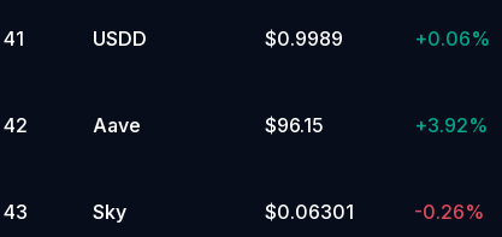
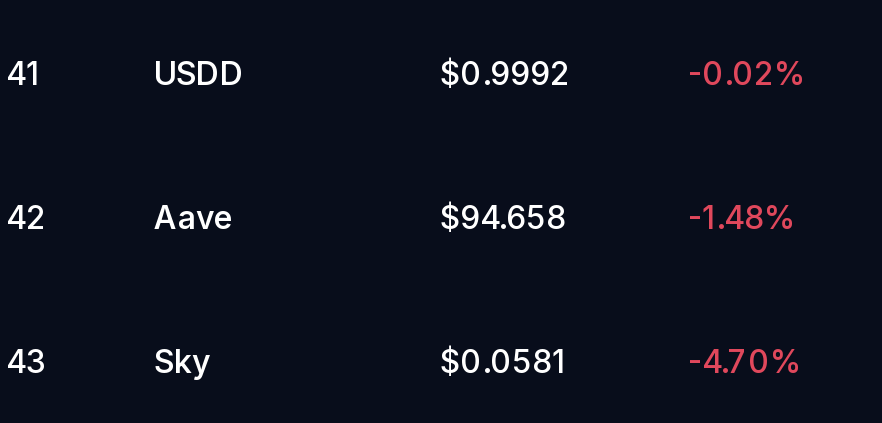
- $0.9989
- +0.06%
+ $0.9992
+ -0.02%

- $96.15
- +3.92%
+ $94.658
+ -1.48%

- $0.06301
+ $0.0581

- -0.26%
+ -4.70%
